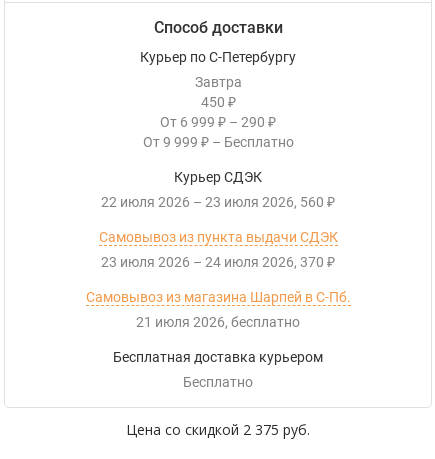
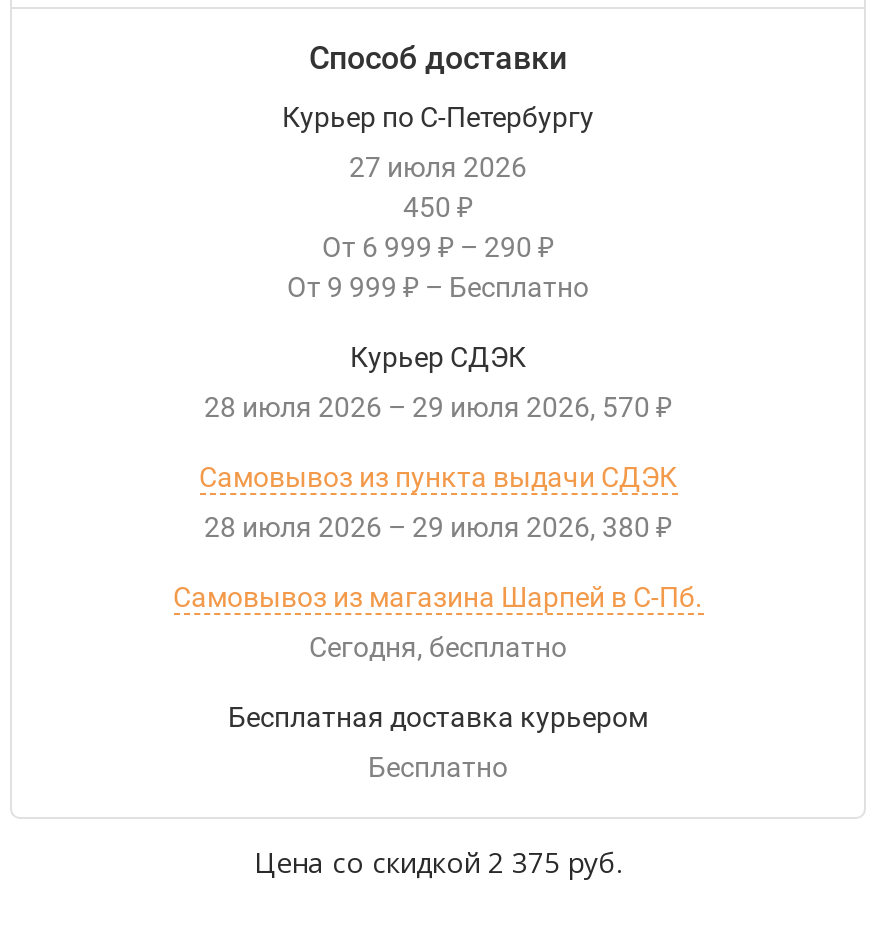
- Завтра
+ 27 июля 2026

- 22 июля 2026 – 23 июля 2026 560 ₽
+ 28 июля 2026 – 29 июля 2026 570 ₽

- 23 июля 2026 – 24 июля 2026 370 ₽
+ 28 июля 2026 – 29 июля 2026 380 ₽

- 21 июля 2026
+ Сегодня
